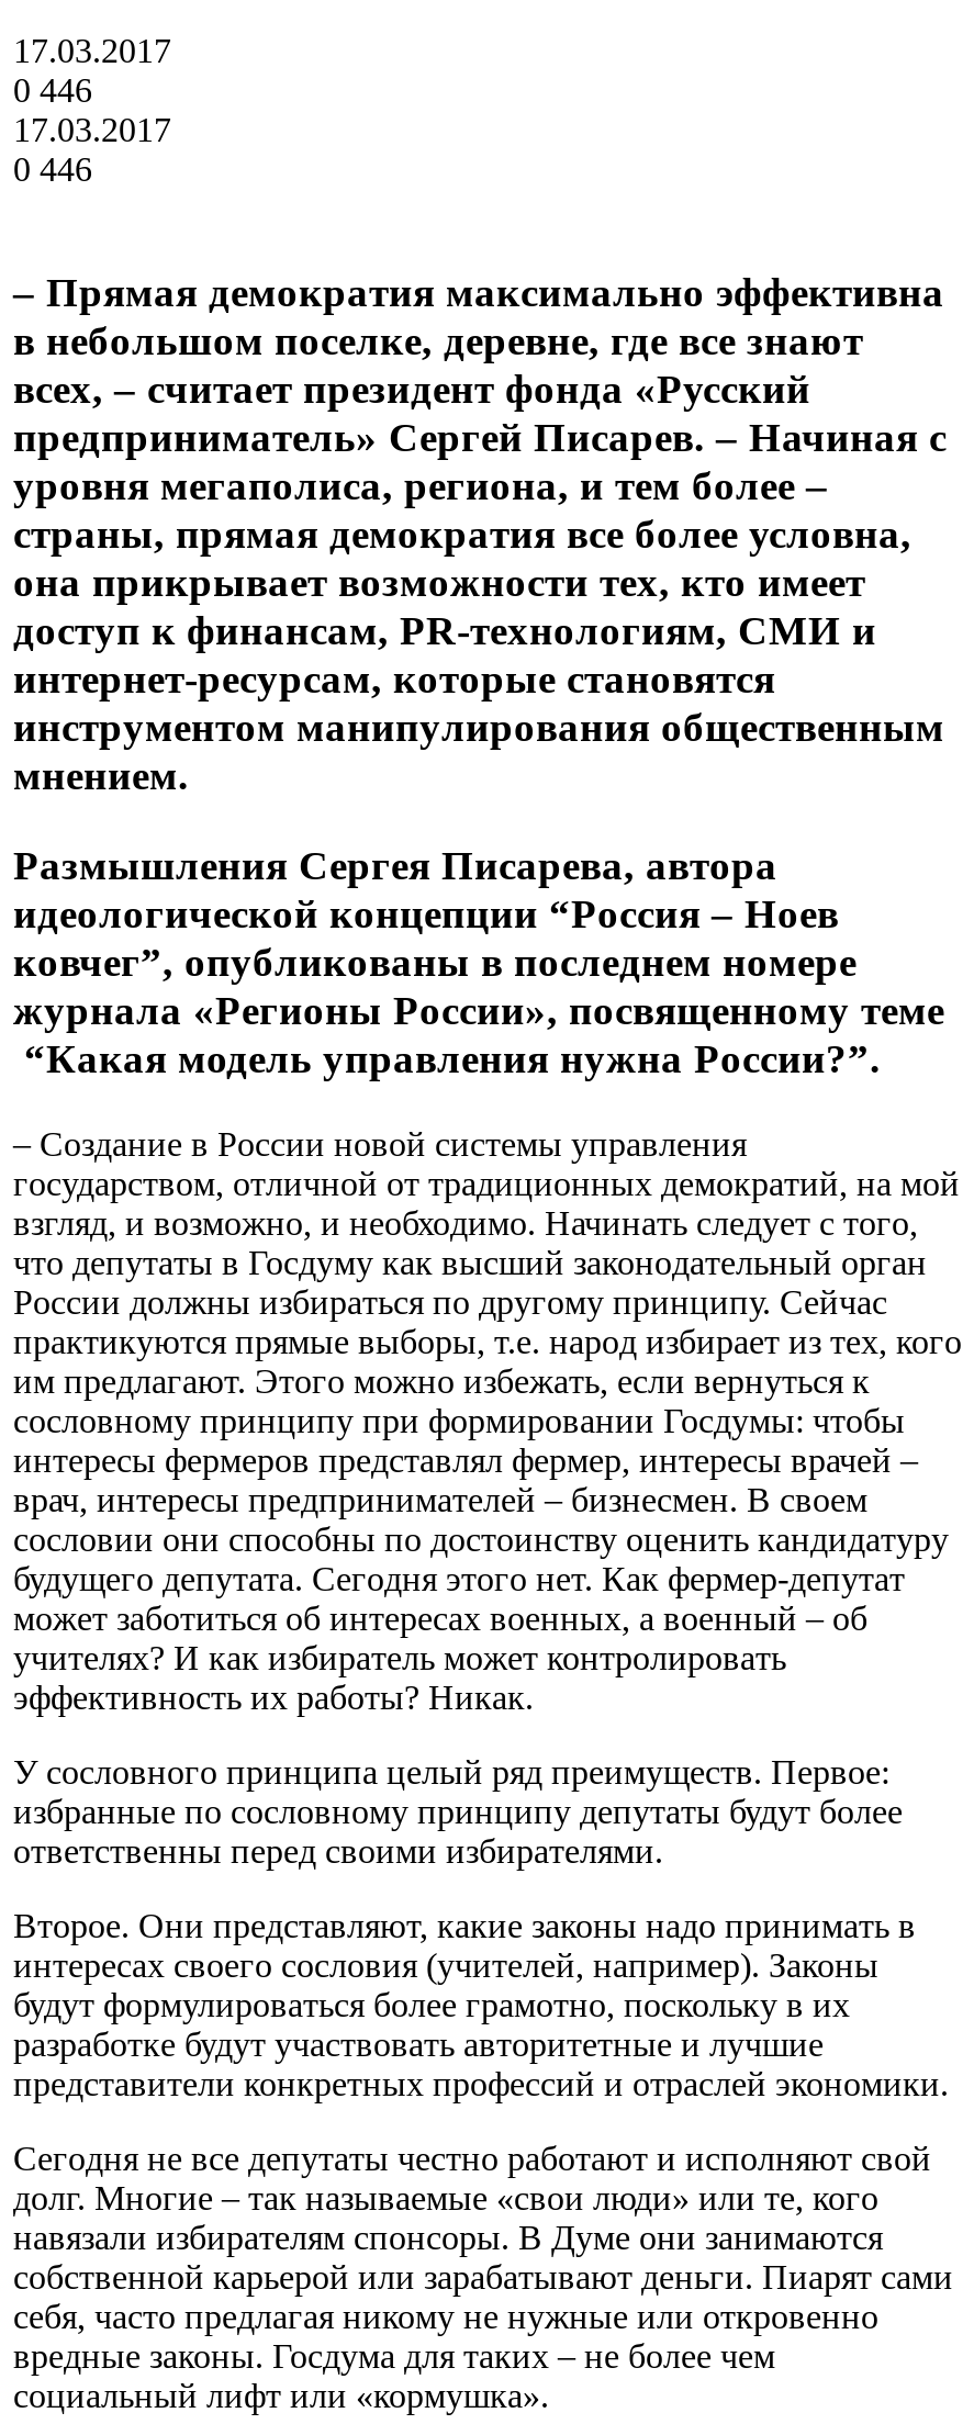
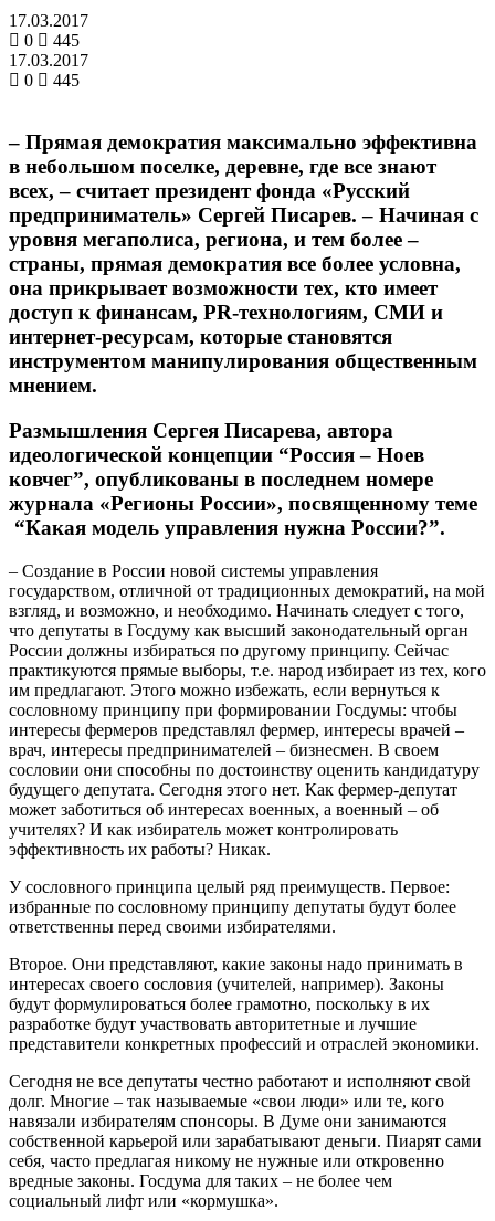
- 0 446
+ 0
+ 445

- 0 446
+ 0
+ 445
